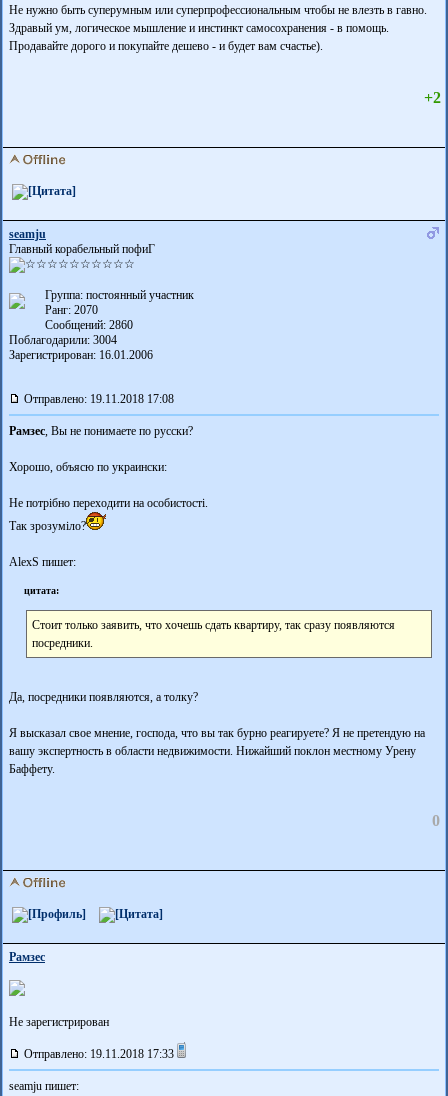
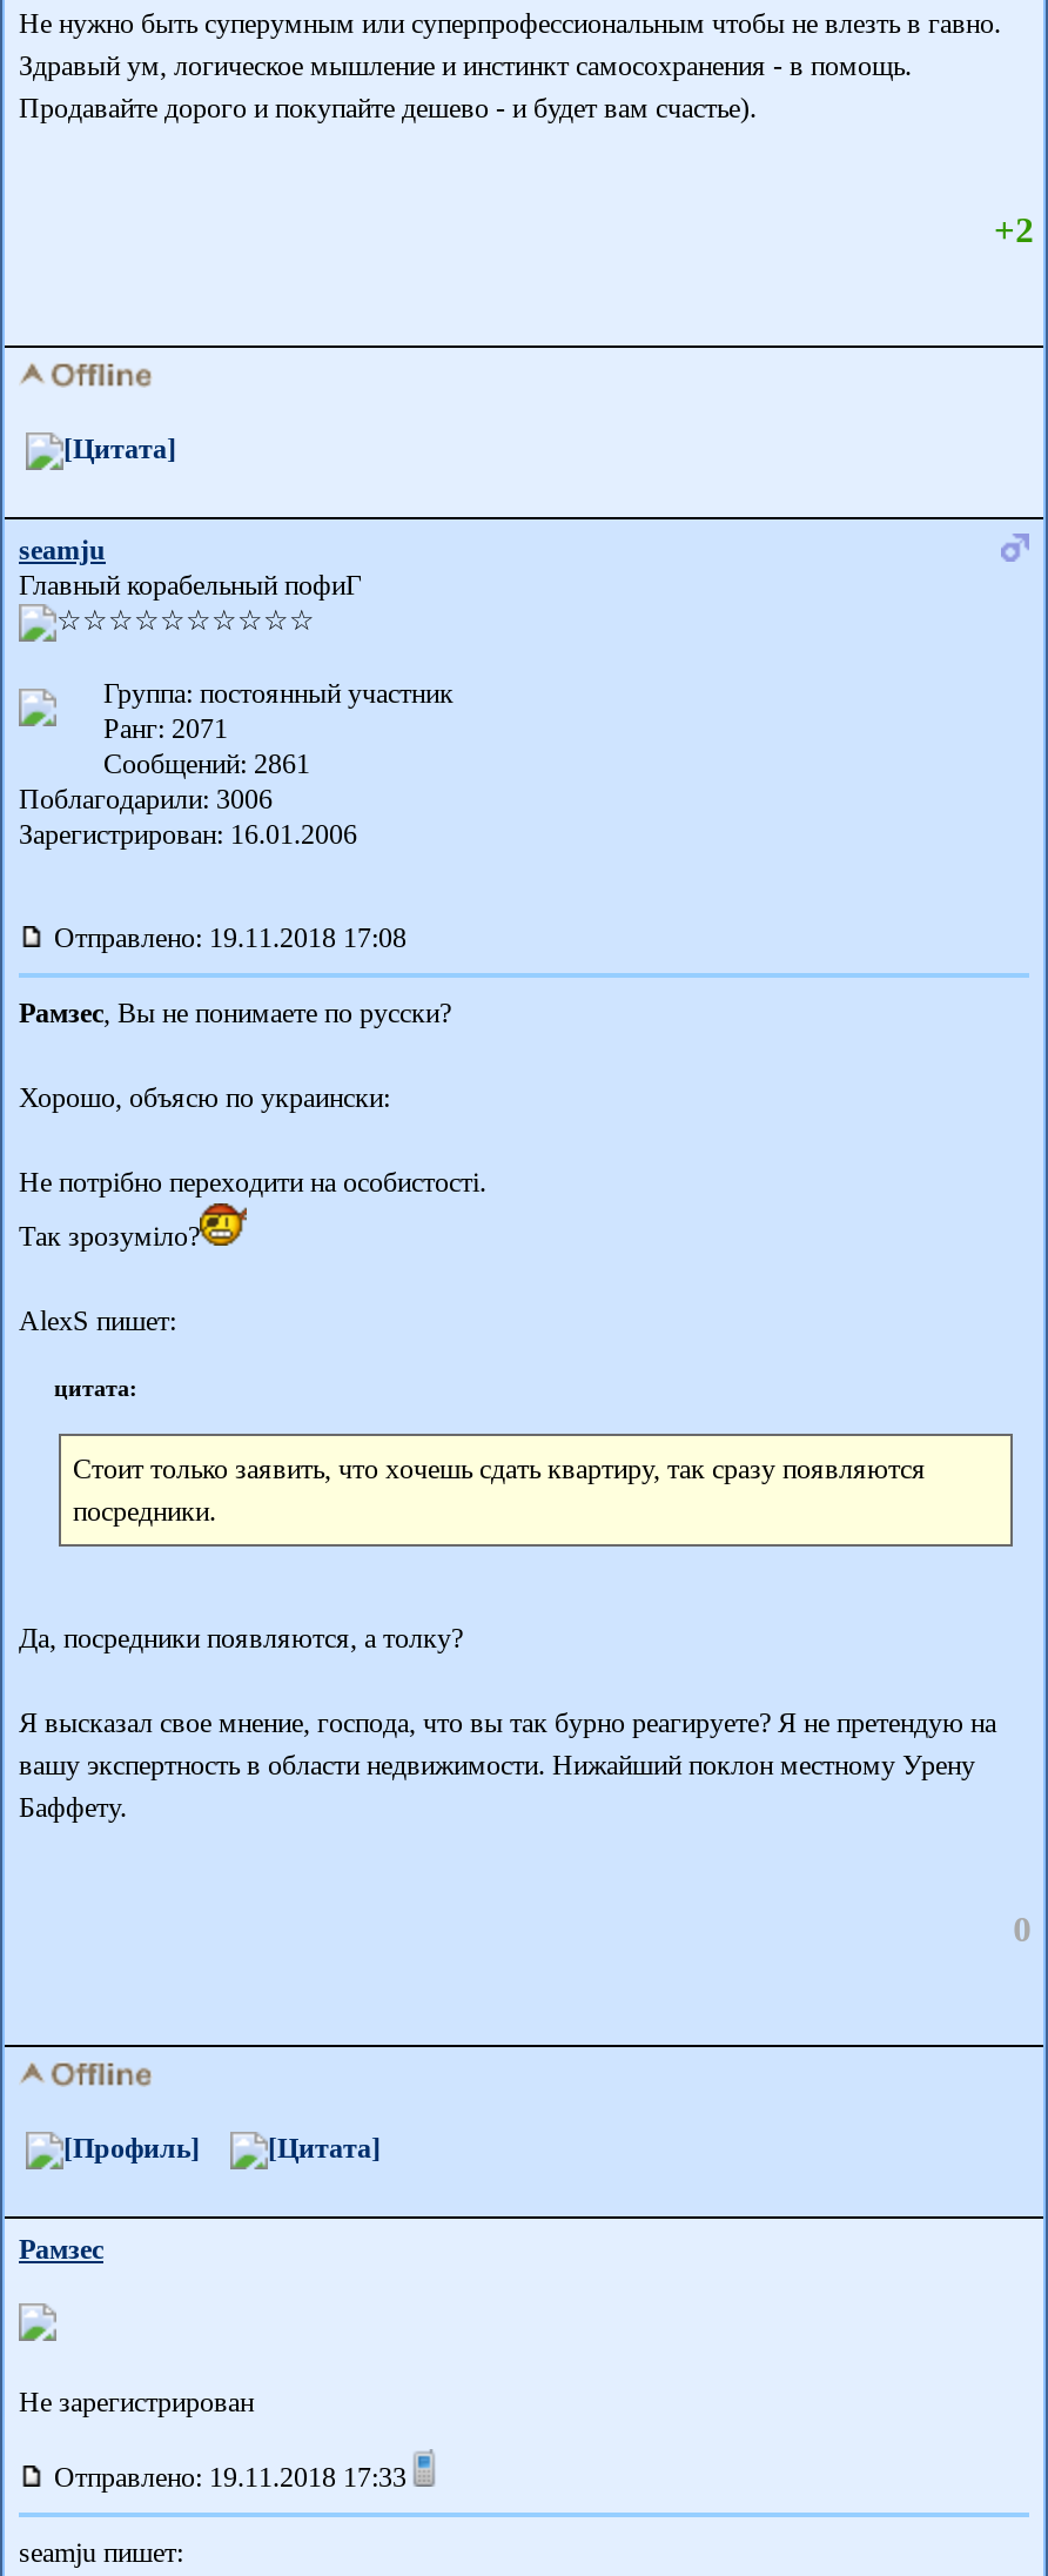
- Ранг: 2070
+ Ранг: 2071

- Сообщений: 2860
+ Сообщений: 2861

- Поблагодарили: 3004
+ Поблагодарили: 3006
